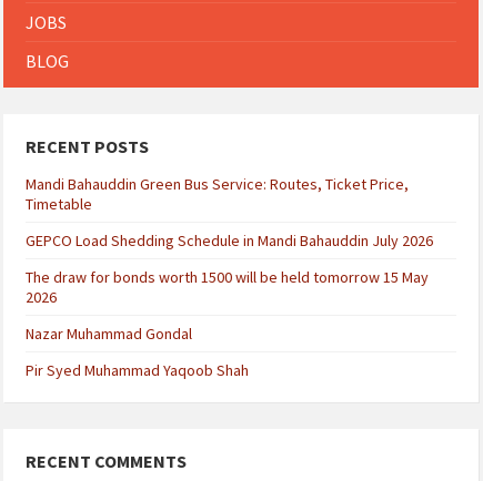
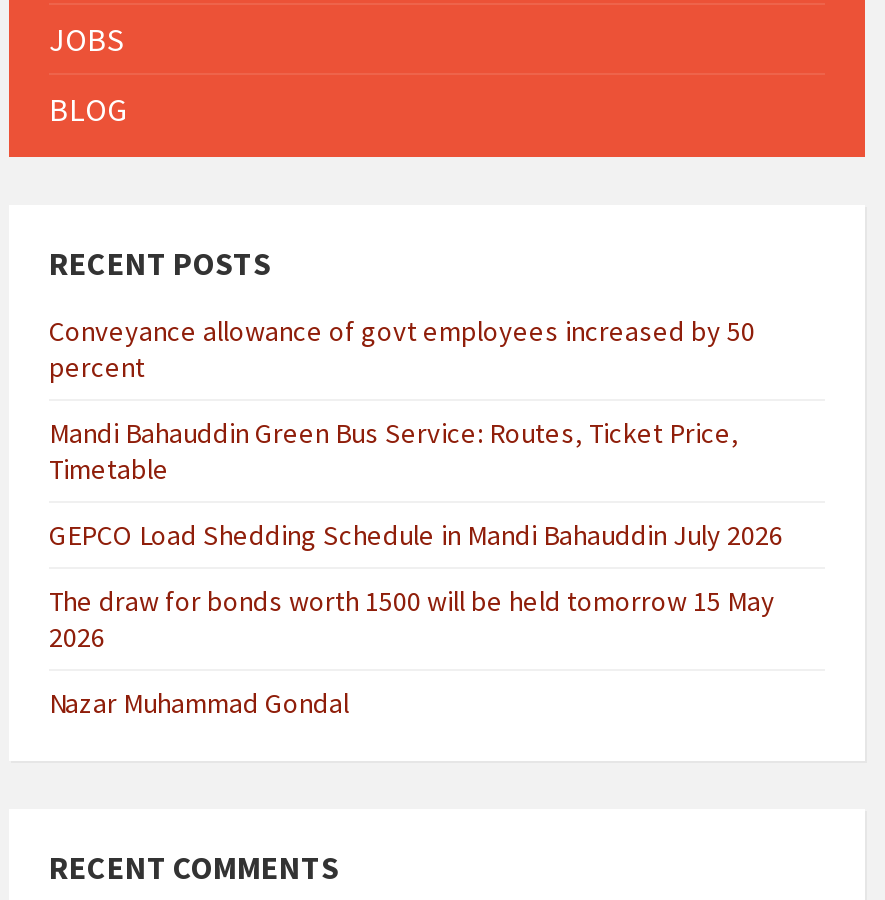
+ Conveyance allowance of govt employees increased by 50
+ percent

moved down: Mandi Bahauddin Green Bus Service: Routes, Ticket Price, | Timetable | GEPCO Load Shedding Schedule in Mandi Bahauddin July 2026 | The draw for bonds worth 1500 will be held tomorrow 15 May | 2026 | Nazar Muhammad Gondal

- Pir Syed Muhammad Yaqoob Shah
